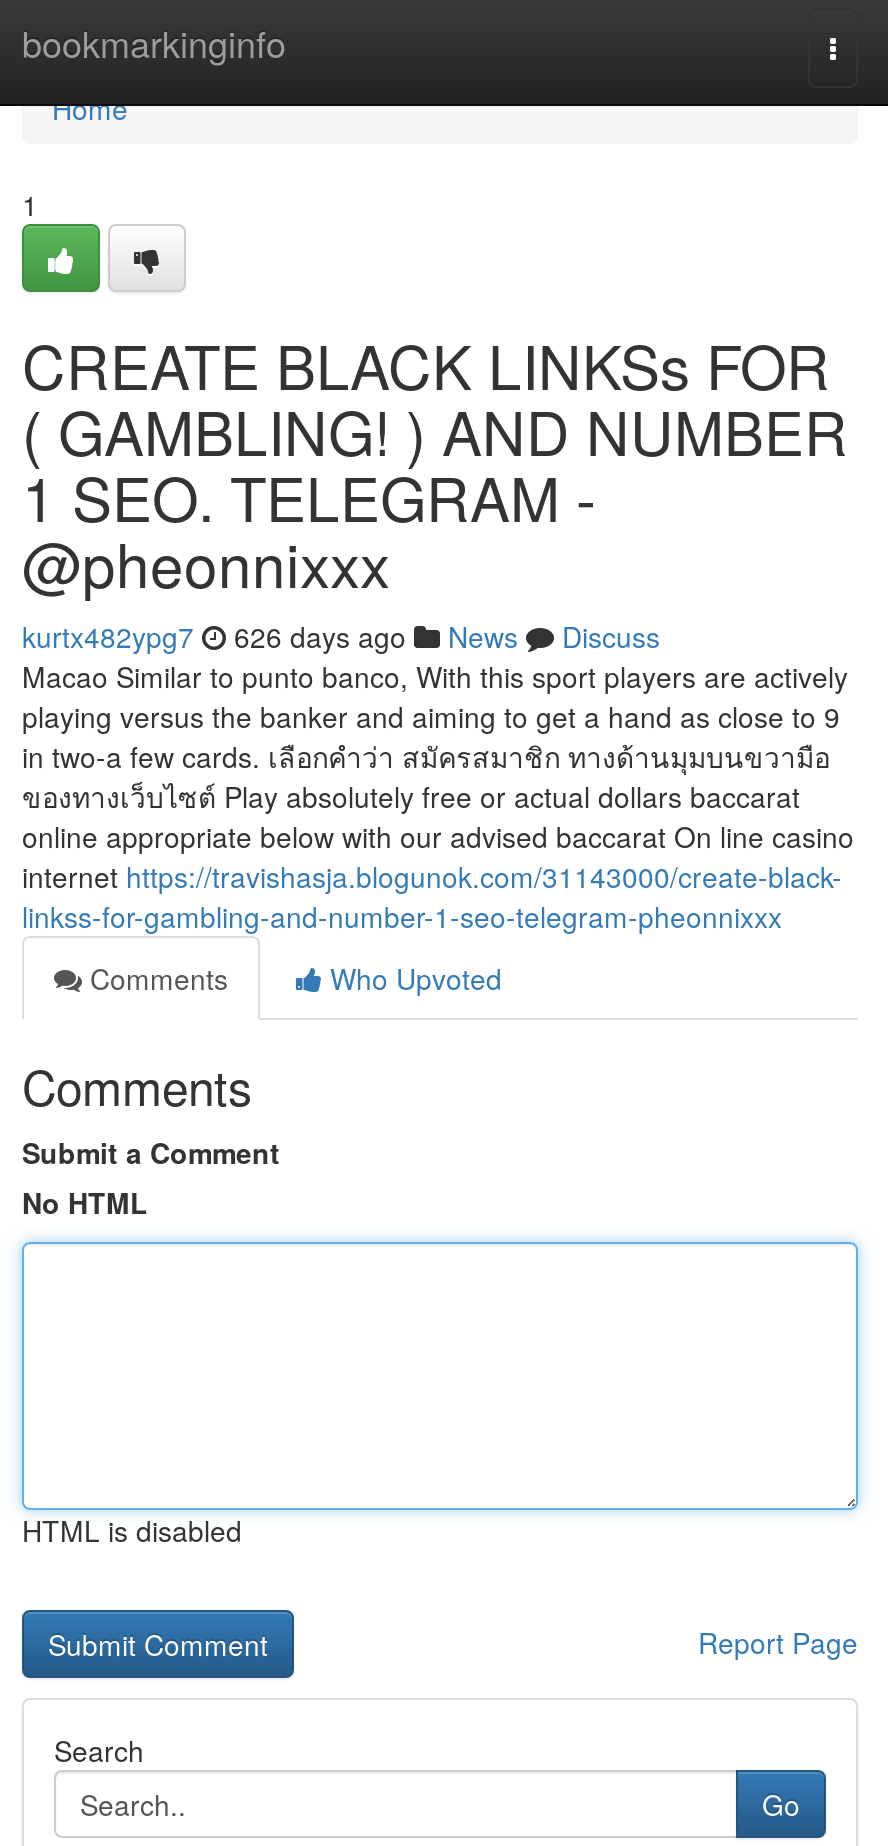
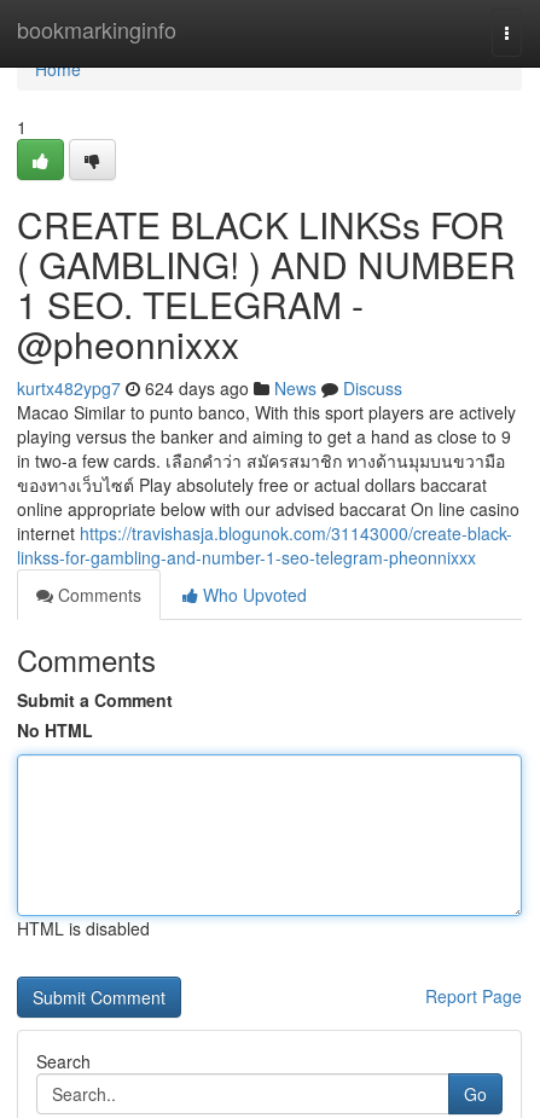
- kurtx482ypg7 626 days ago News Discuss
+ kurtx482ypg7 624 days ago News Discuss
